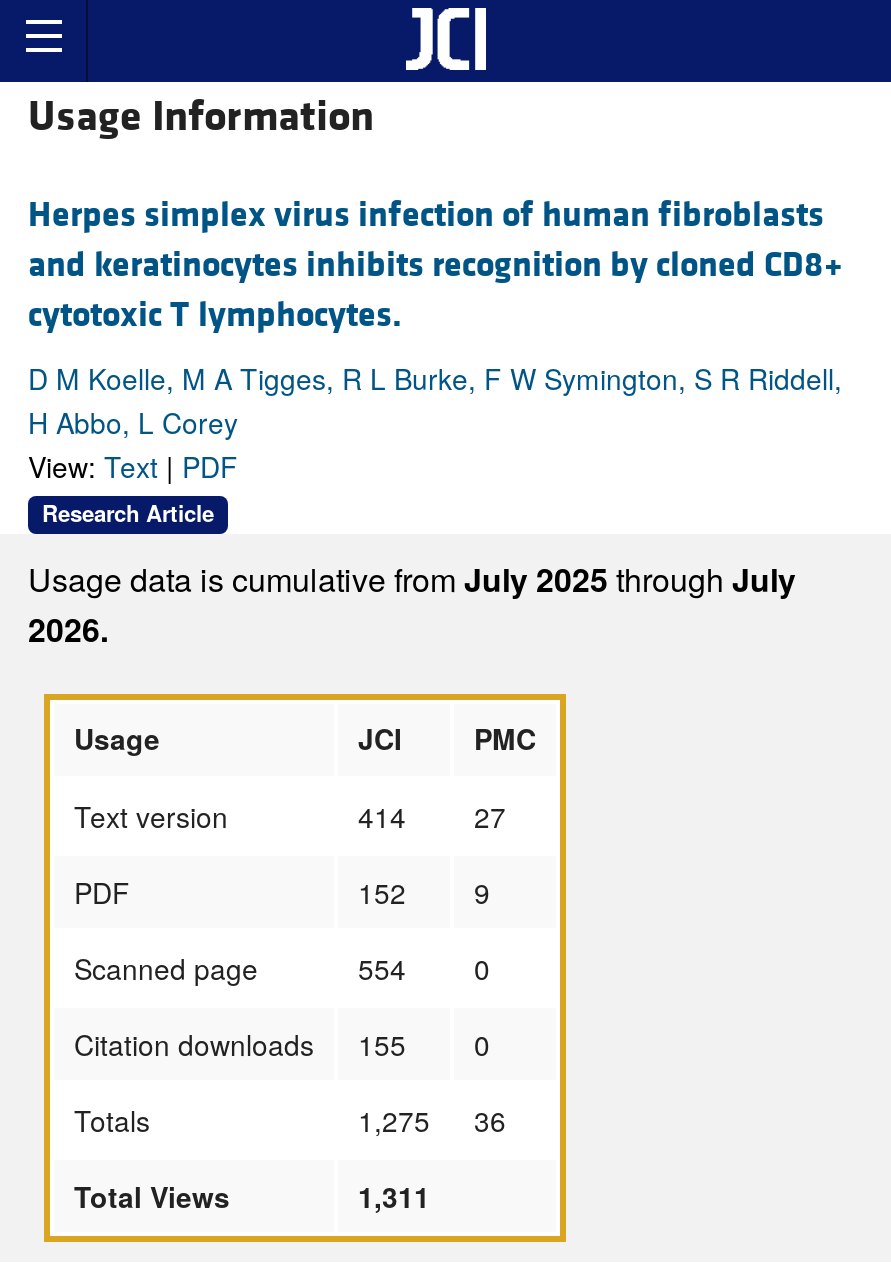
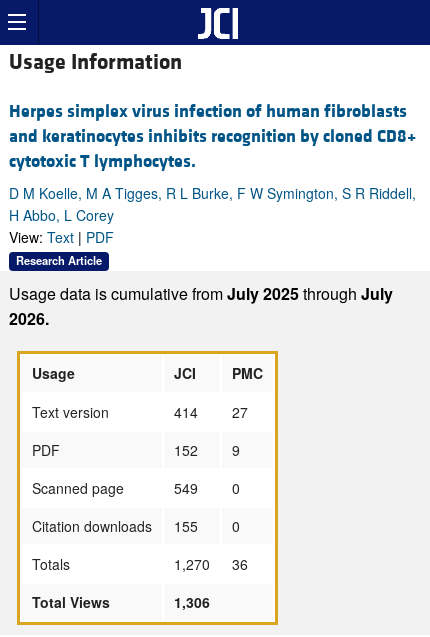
- 554 0
+ 549 0

- 1,275 36
+ 1,270 36

- 1,311
+ 1,306
